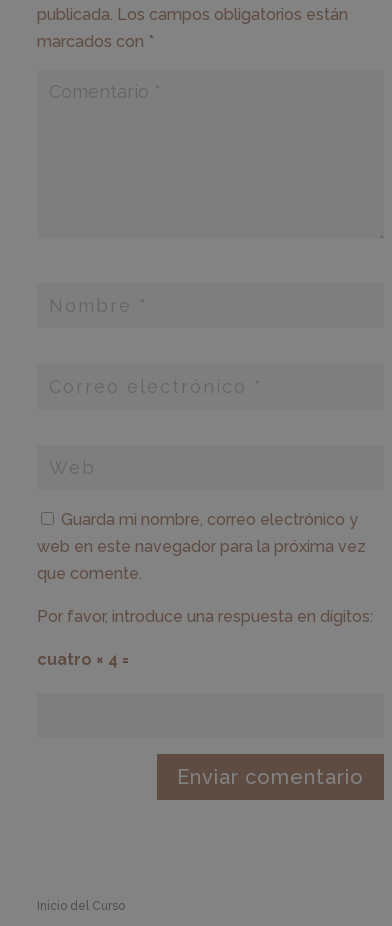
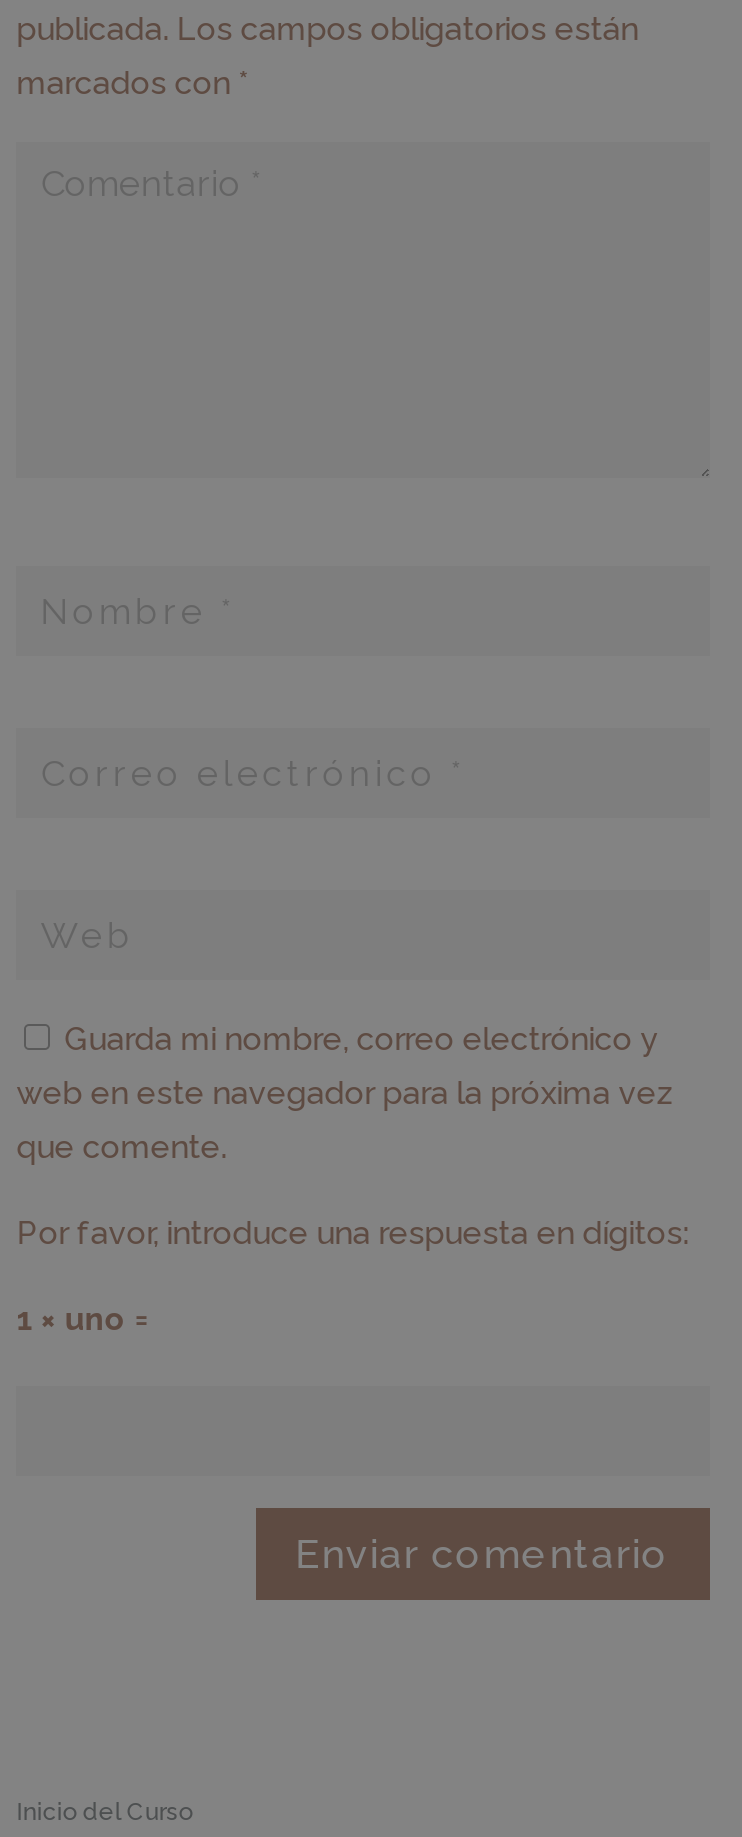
- cuatro × 4 =
+ 1 × uno =
